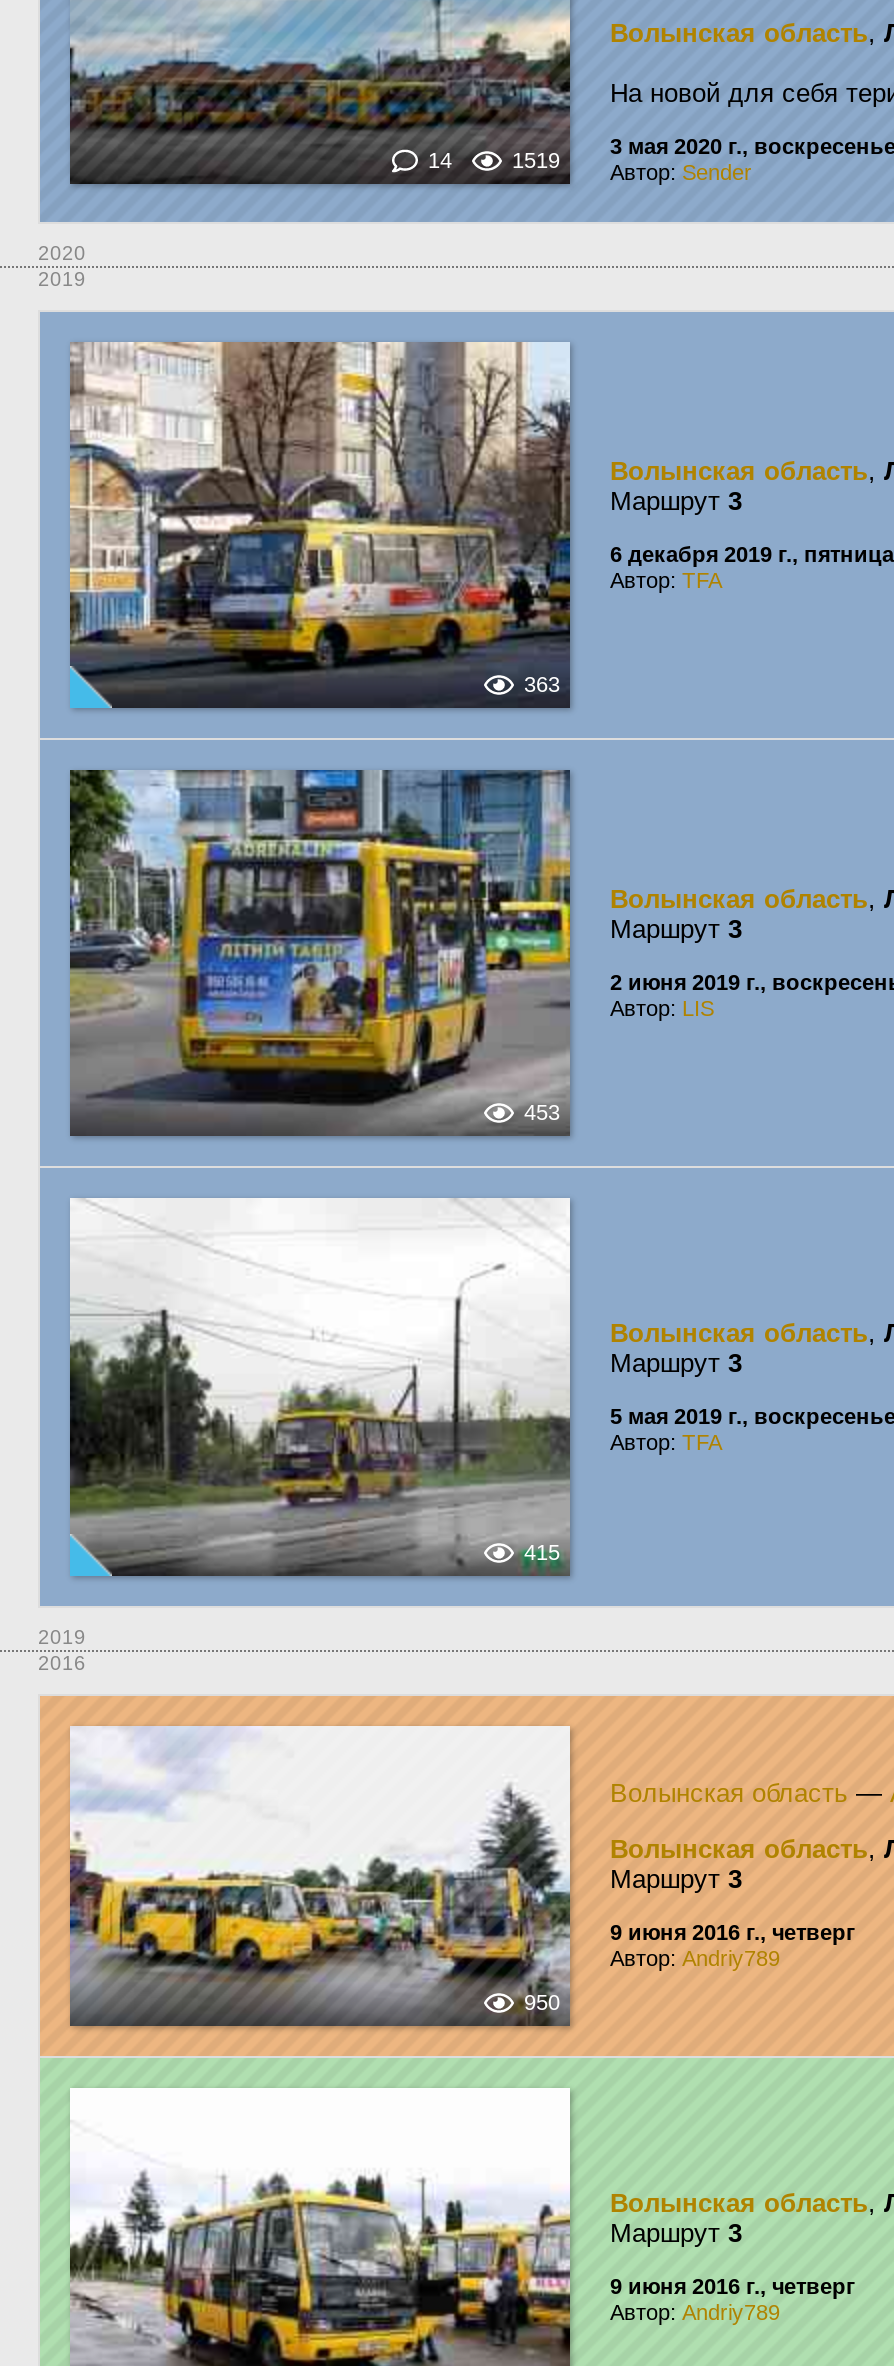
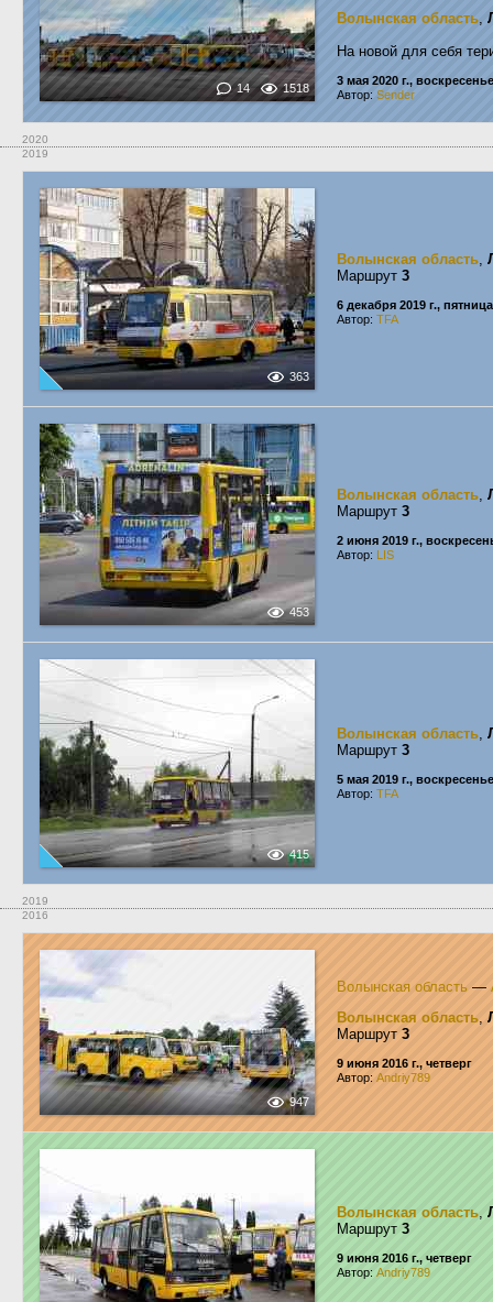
- 1519
+ 1518

- 950
+ 947
